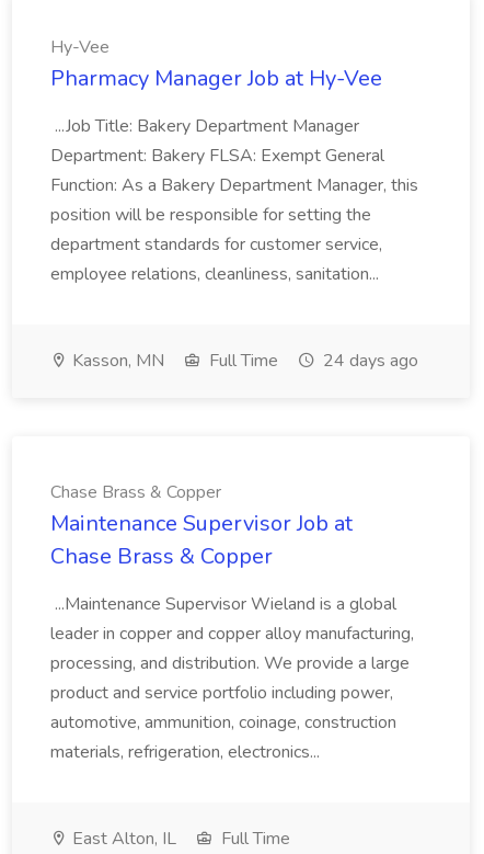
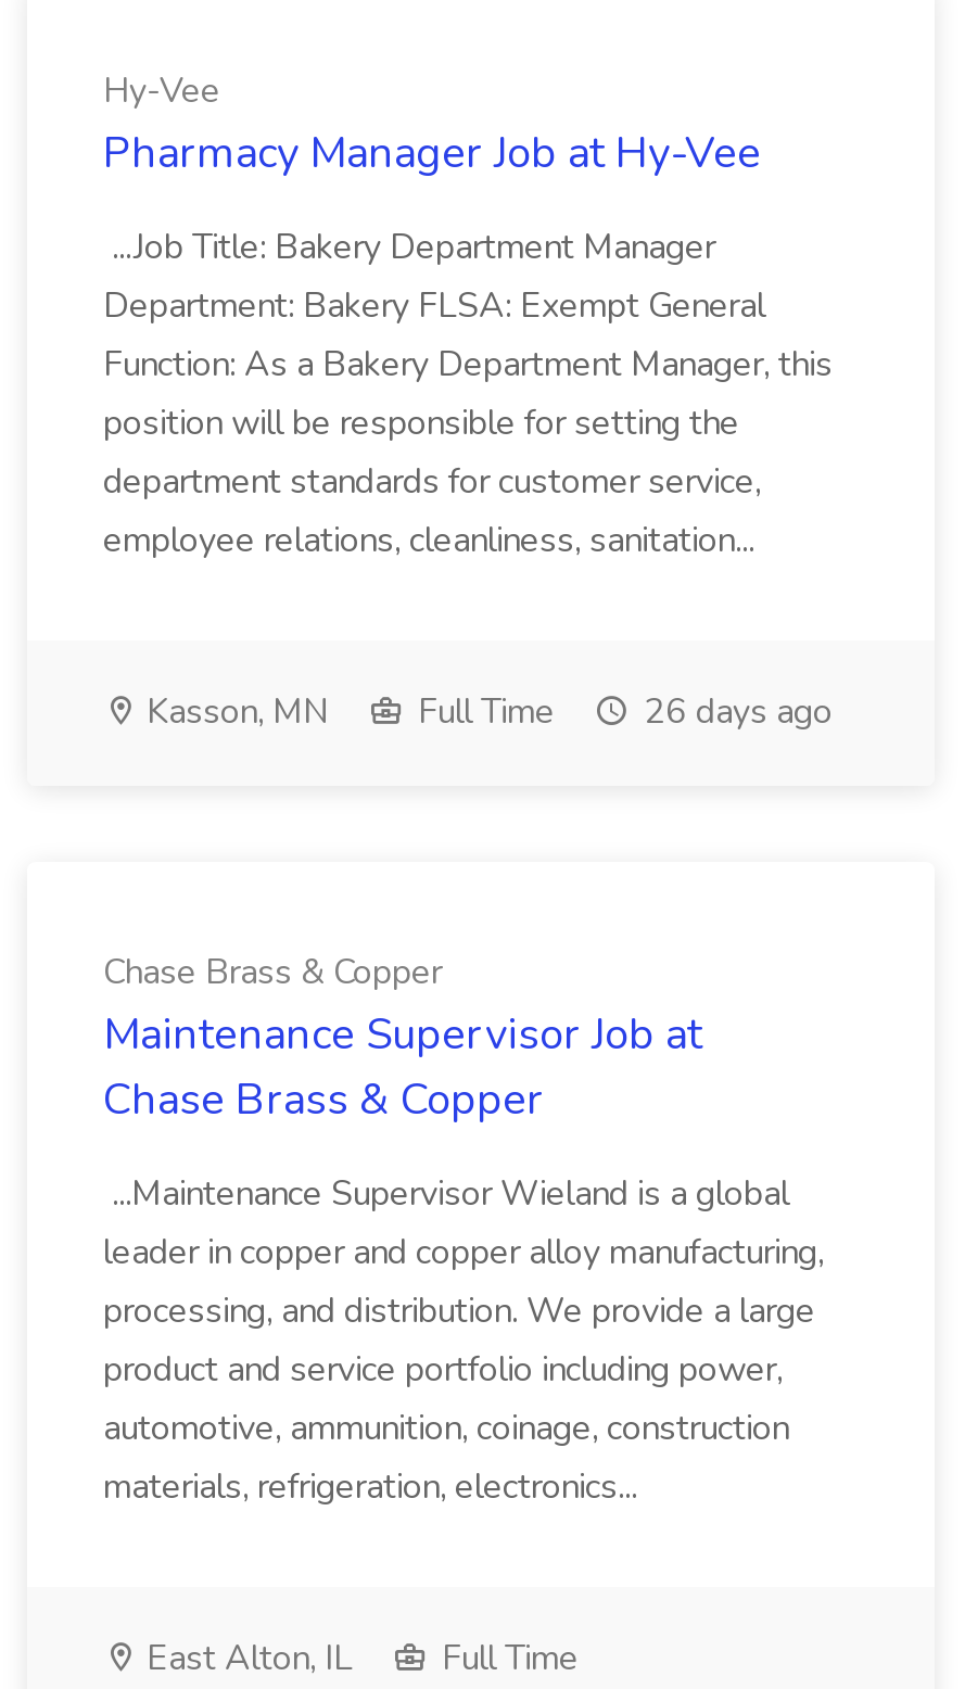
- Kasson, MN Full Time 24 days ago
+ Kasson, MN Full Time 26 days ago
